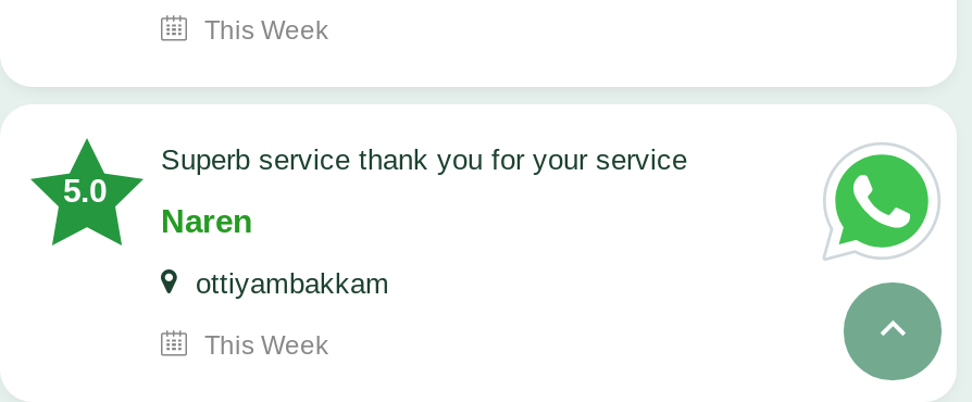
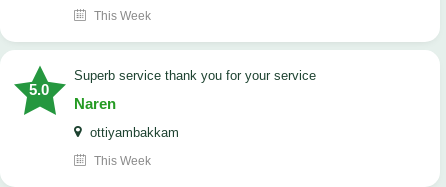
- [image]

- [image]
